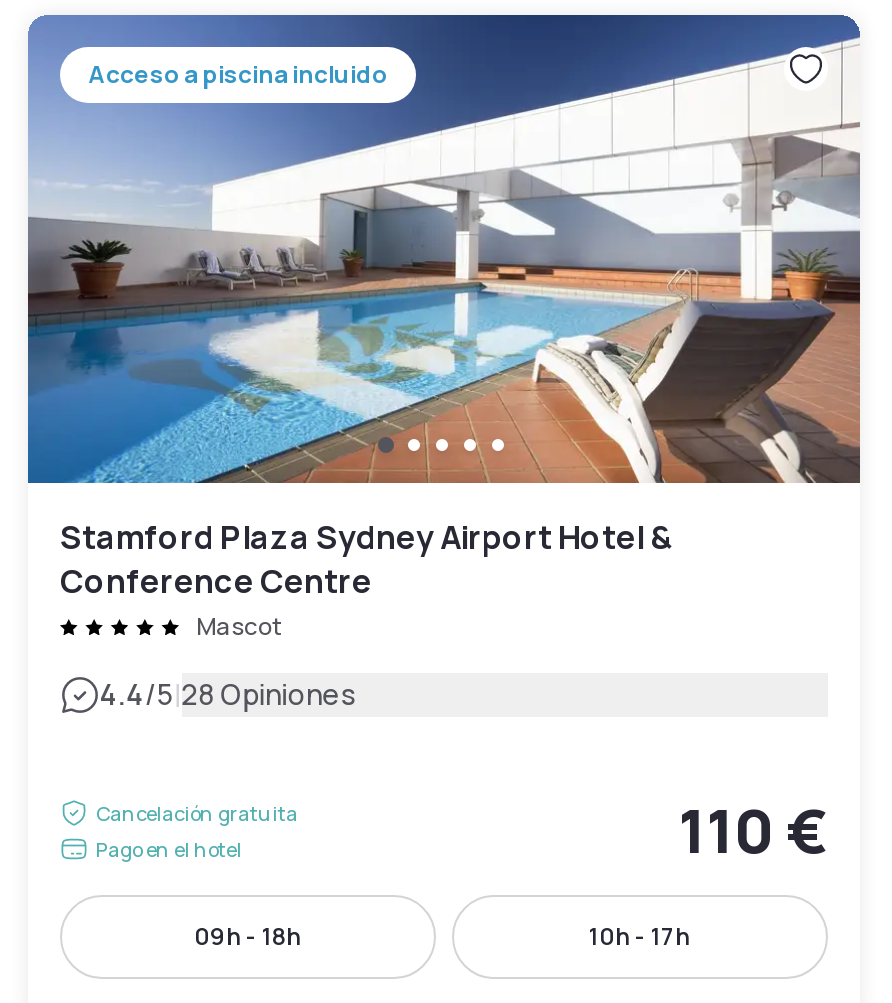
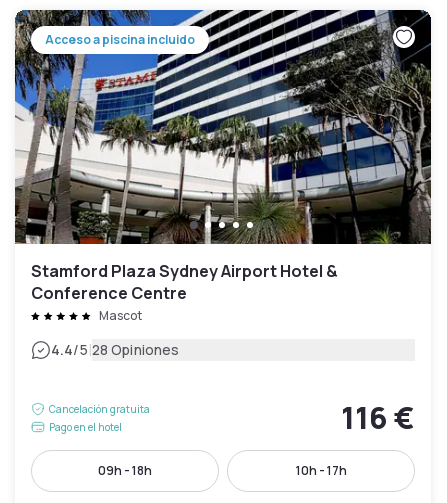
- [image]
+ [image]

- 110 €
+ 116 €
